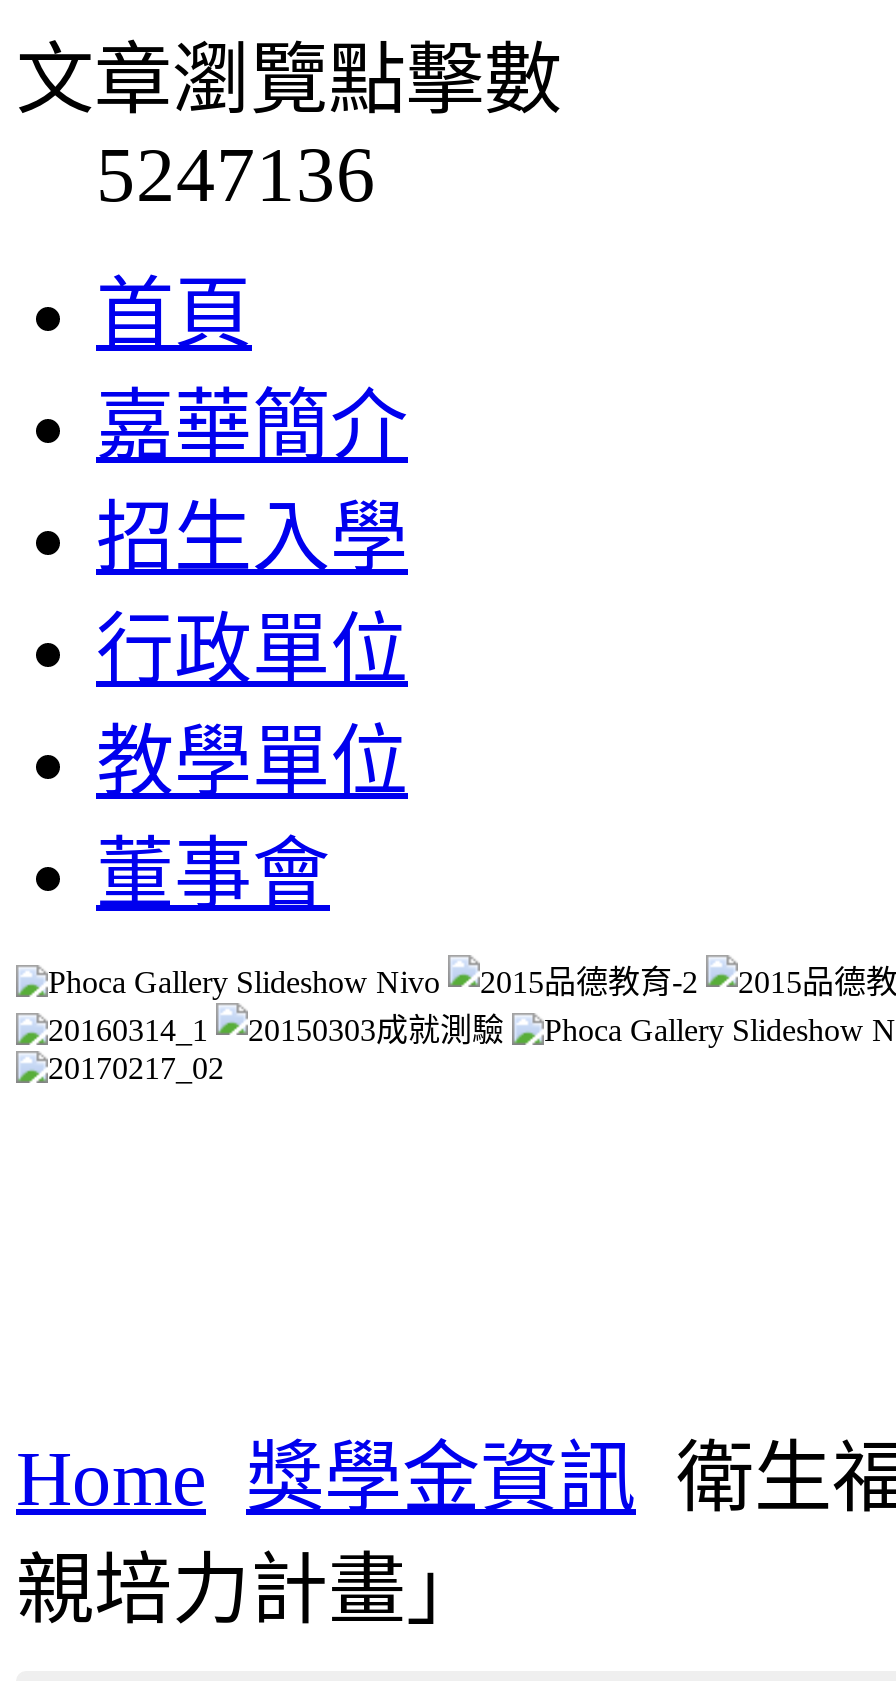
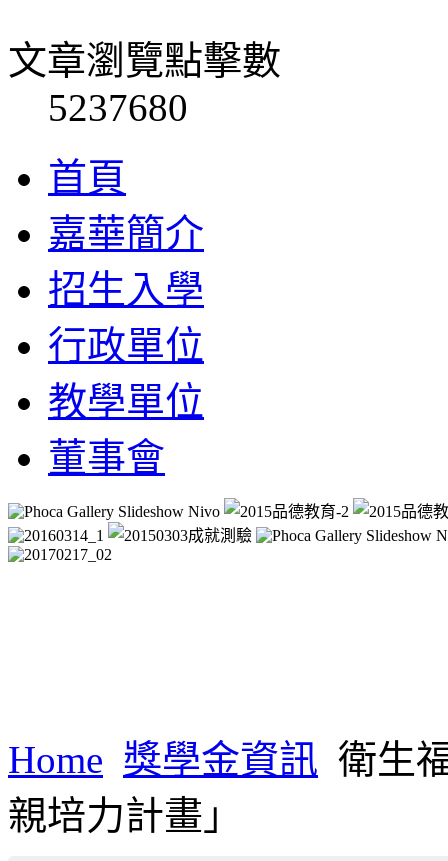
- 5247136
+ 5237680
